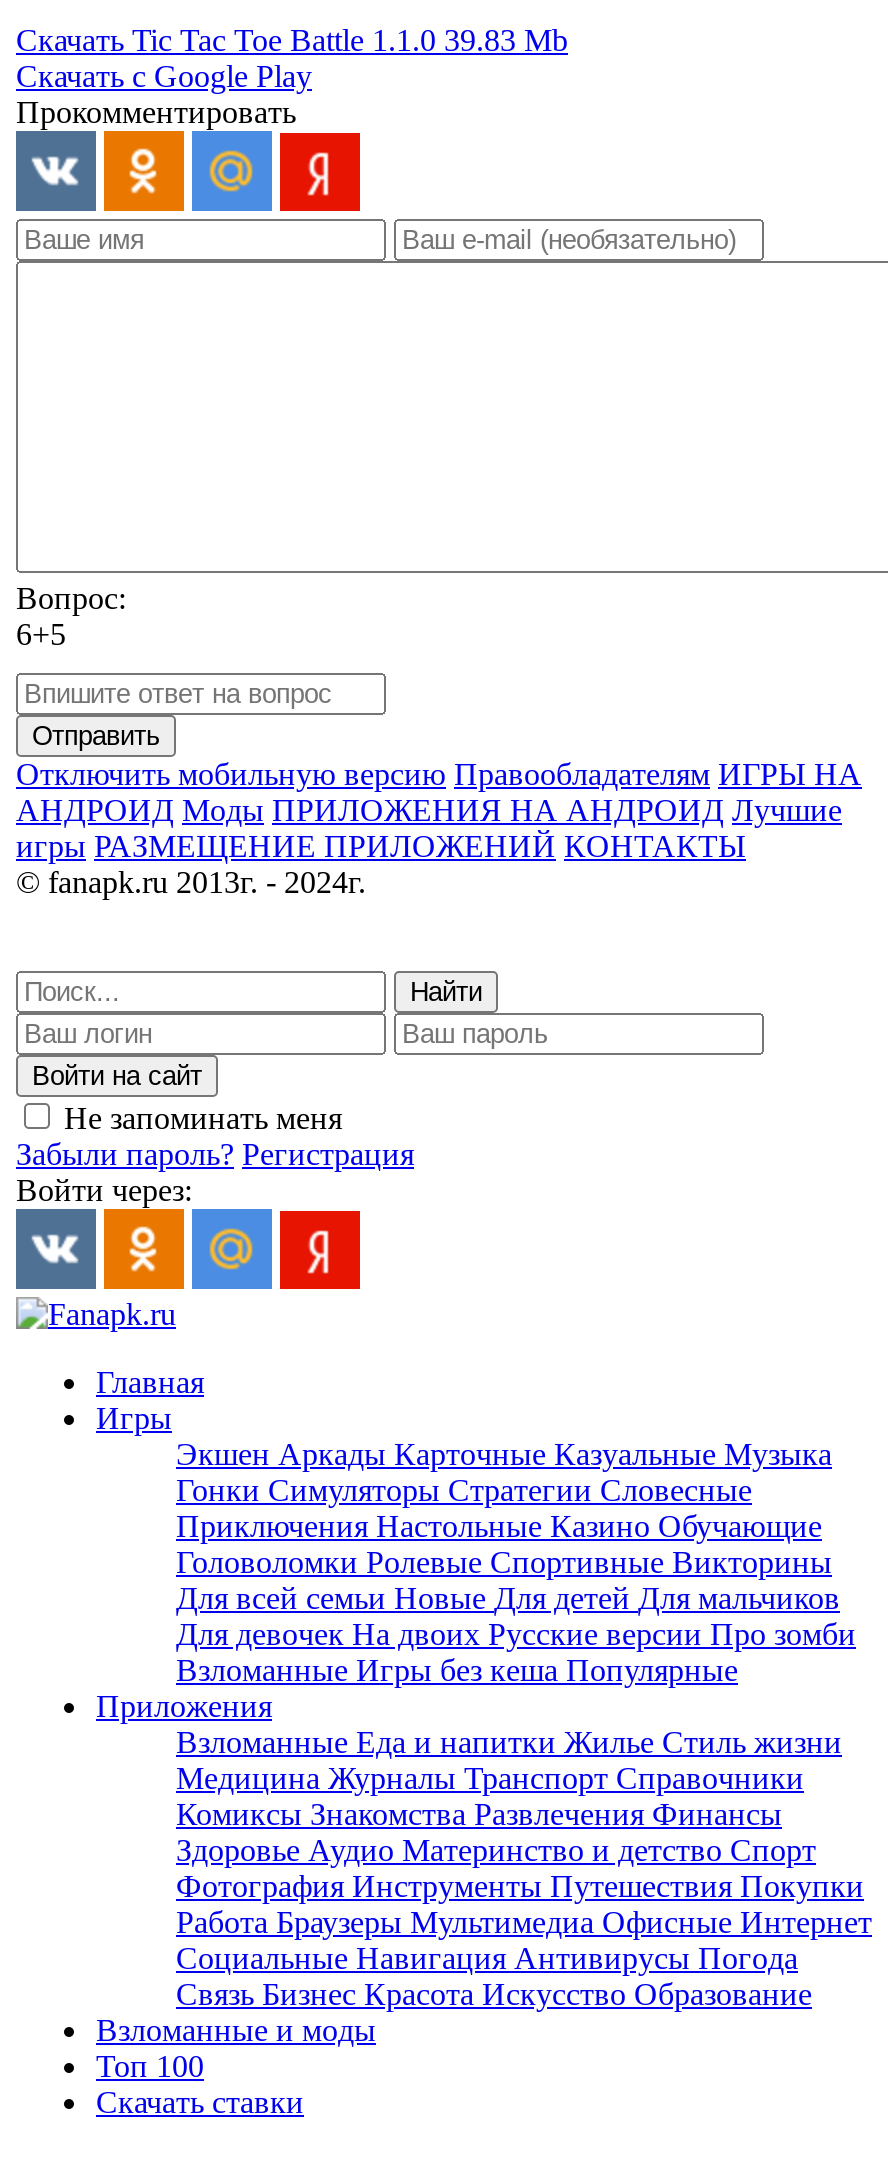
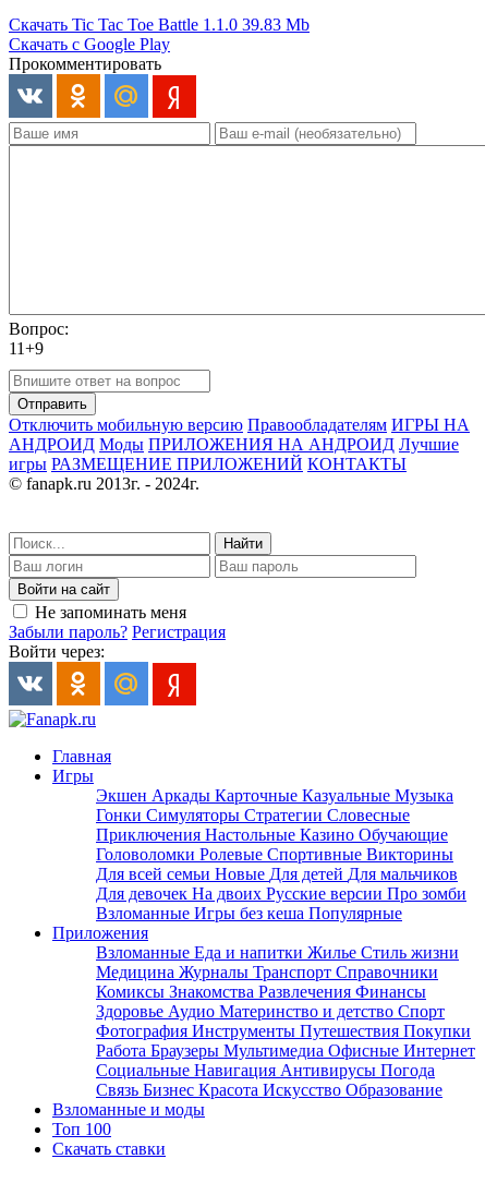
- 6+5
+ 11+9
